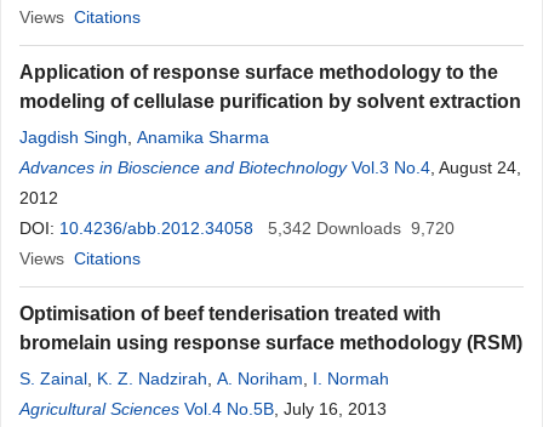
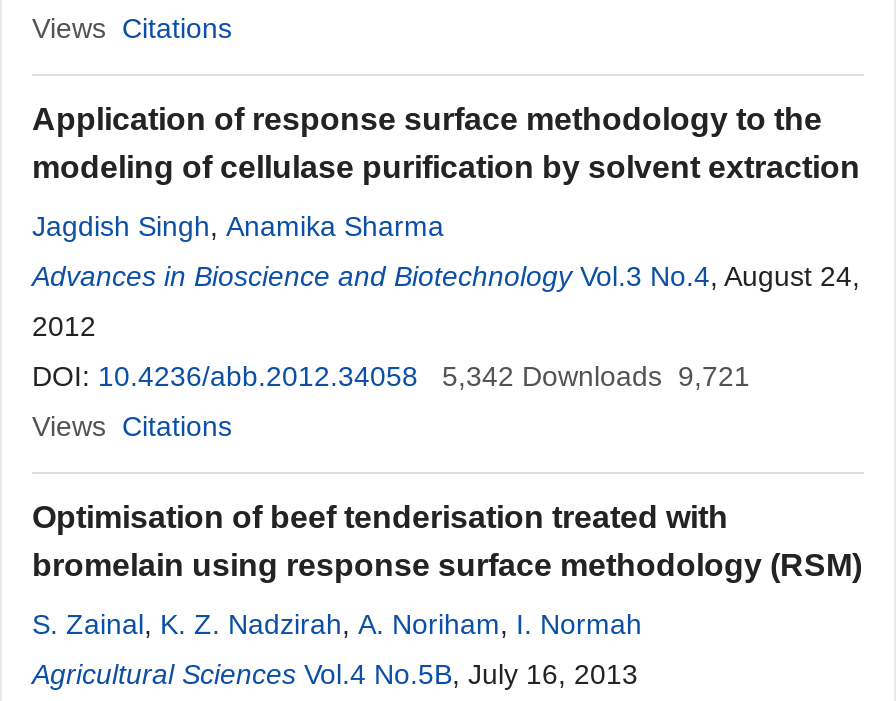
- DOI: 10.4236/abb.2012.34058 5,342 Downloads 9,720
+ DOI: 10.4236/abb.2012.34058 5,342 Downloads 9,721
